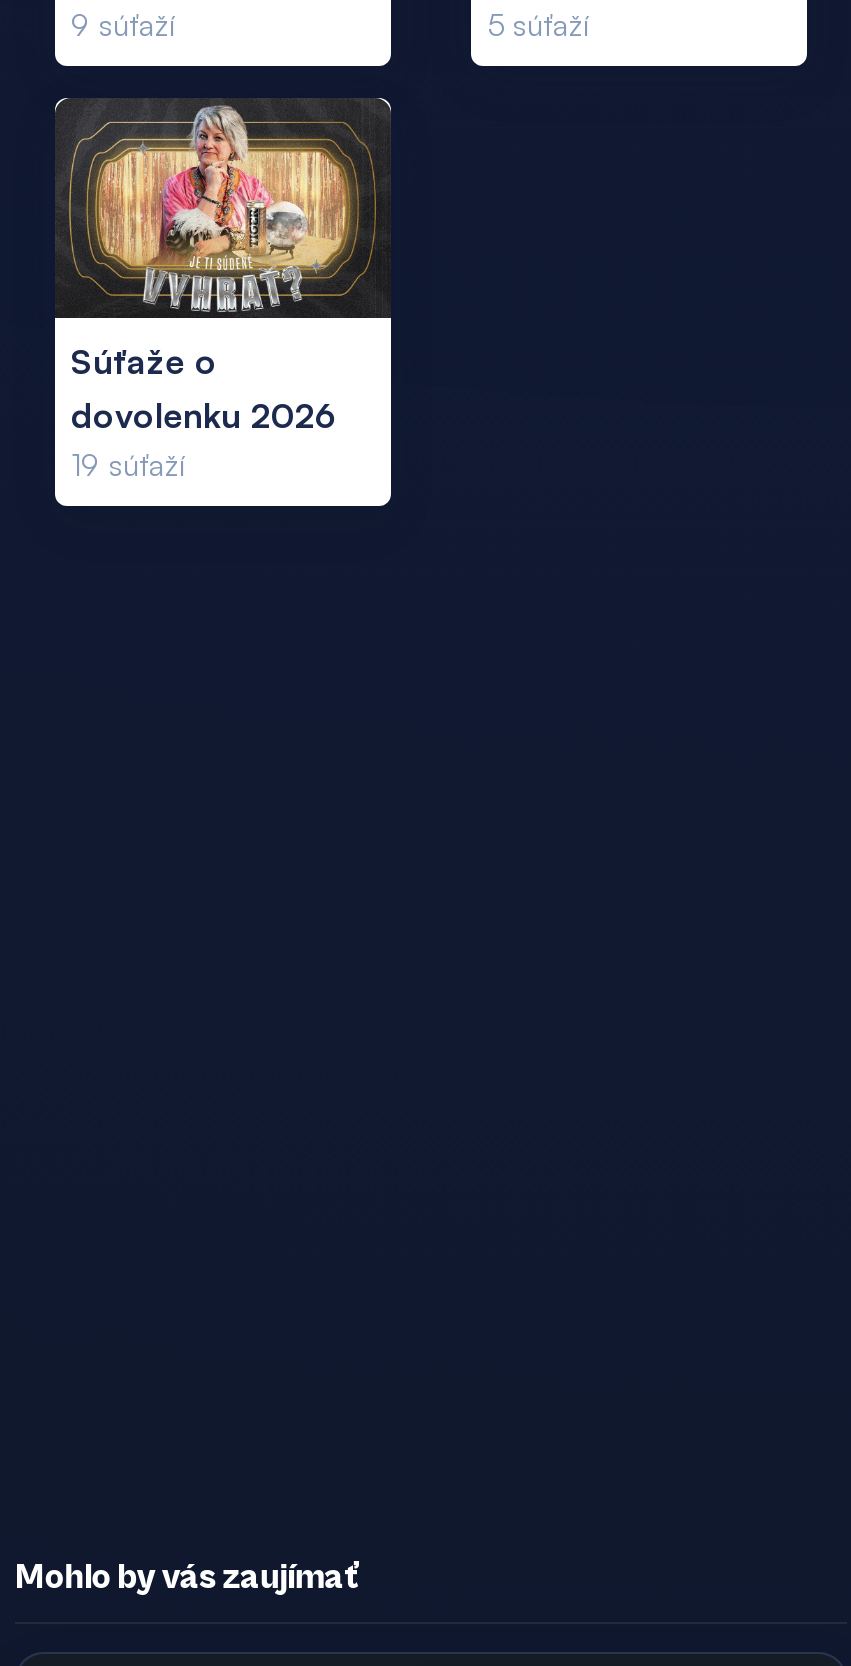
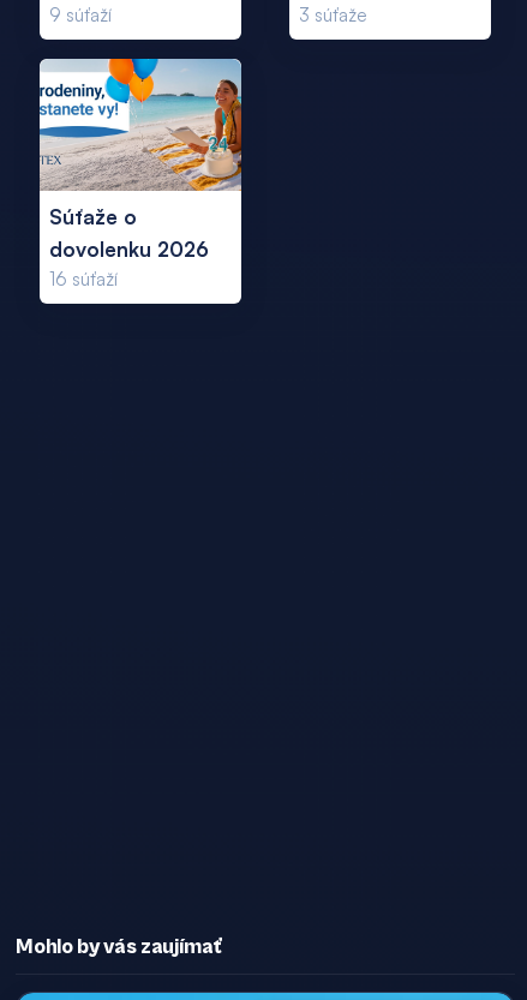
- 5 súťaží
+ 3 súťaže

- [image]
+ [image]

- 19 súťaží
+ 16 súťaží
